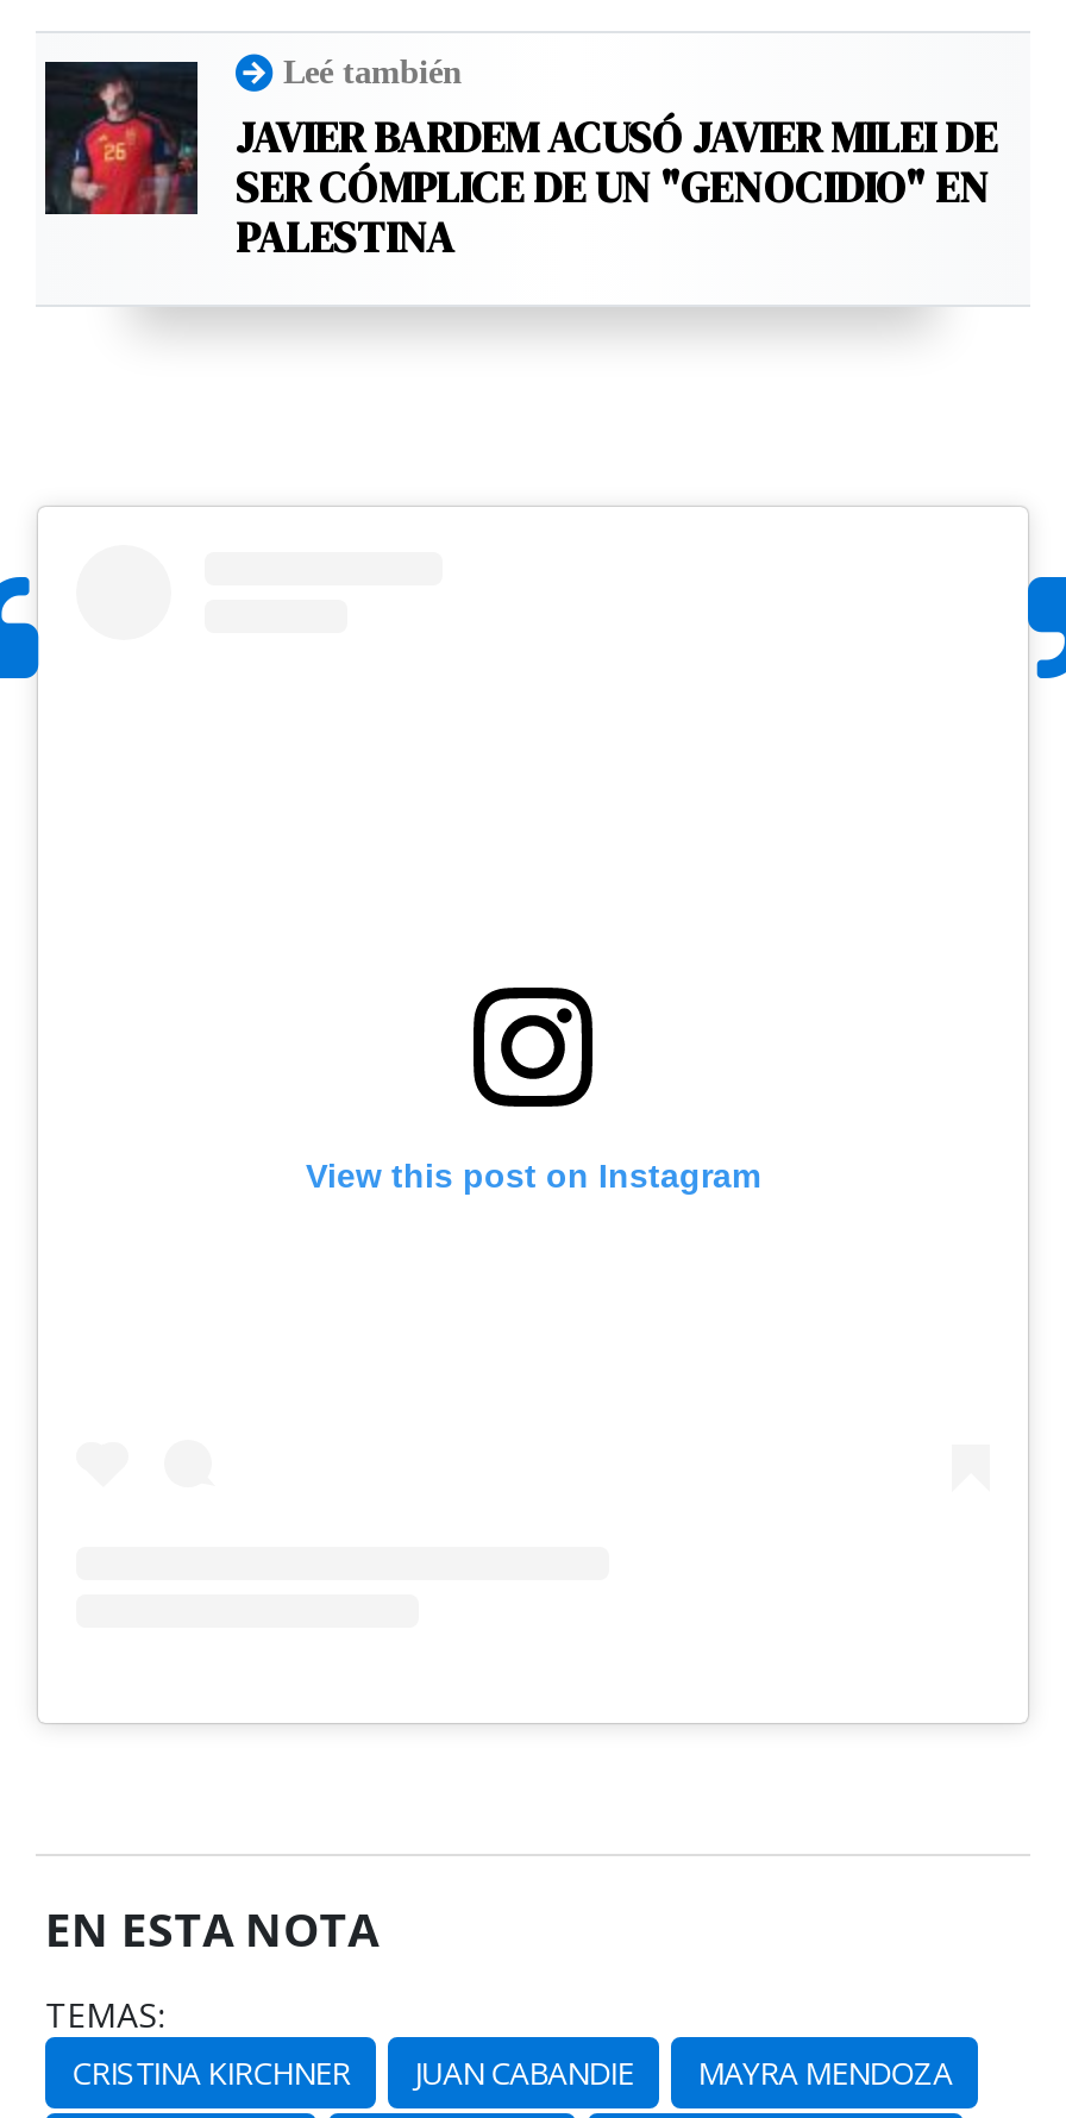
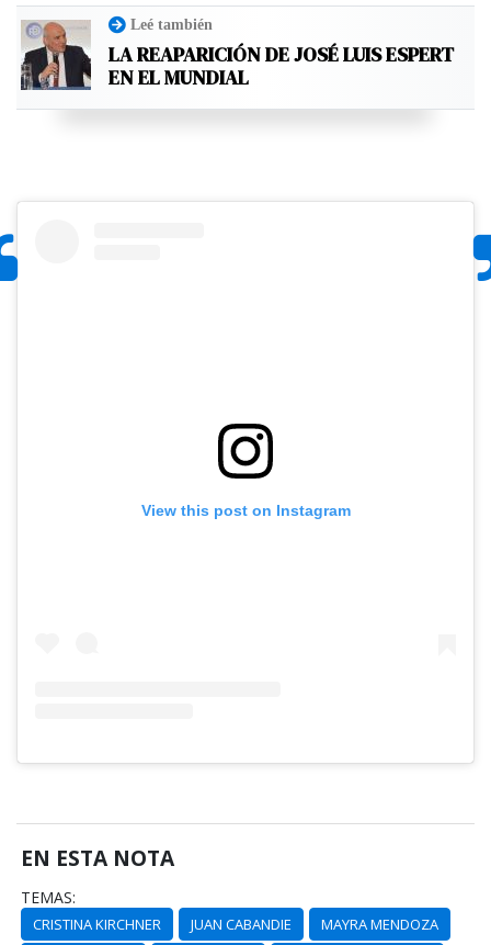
- [image]
- JAVIER BARDEM ACUSÓ JAVIER MILEI DE
- SER CÓMPLICE DE UN "GENOCIDIO" EN
- PALESTINA
+ [image]
+ LA REAPARICIÓN DE JOSÉ LUIS ESPERT
+ EN EL MUNDIAL
